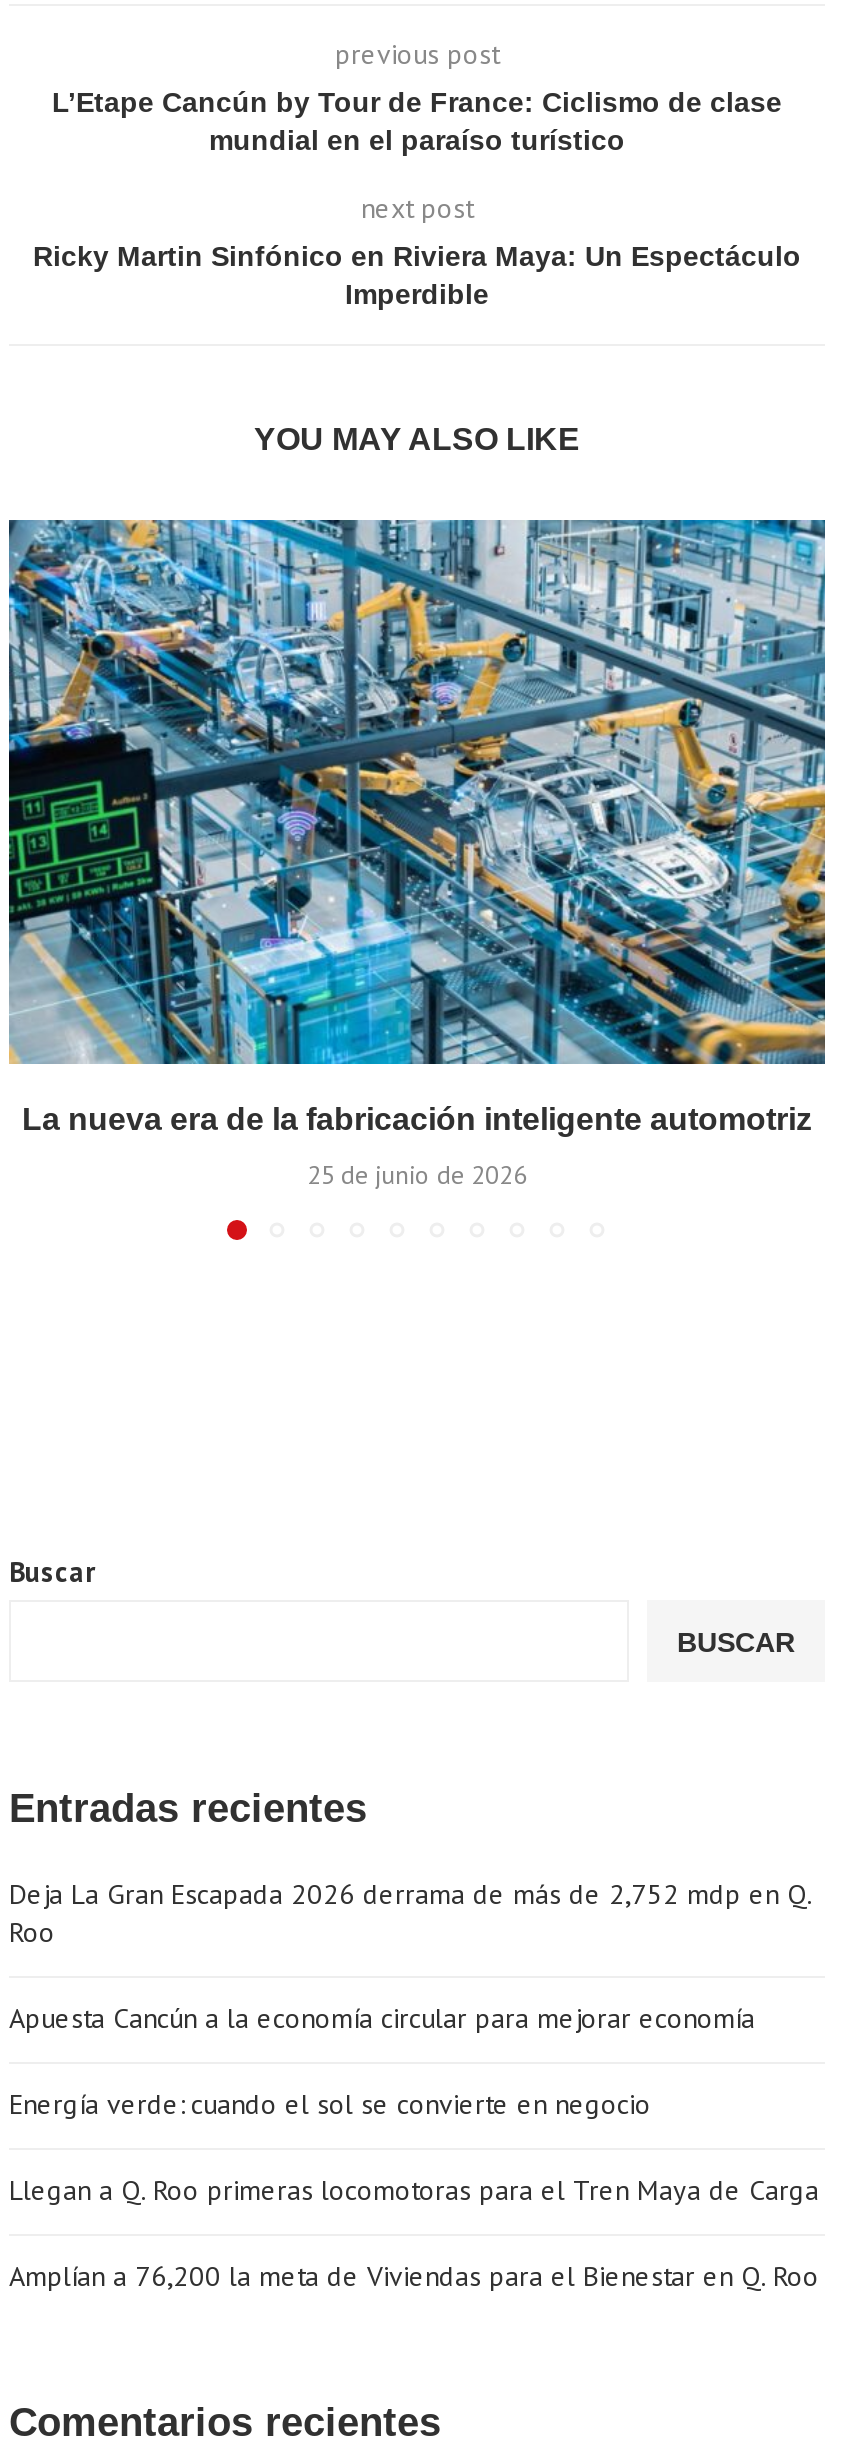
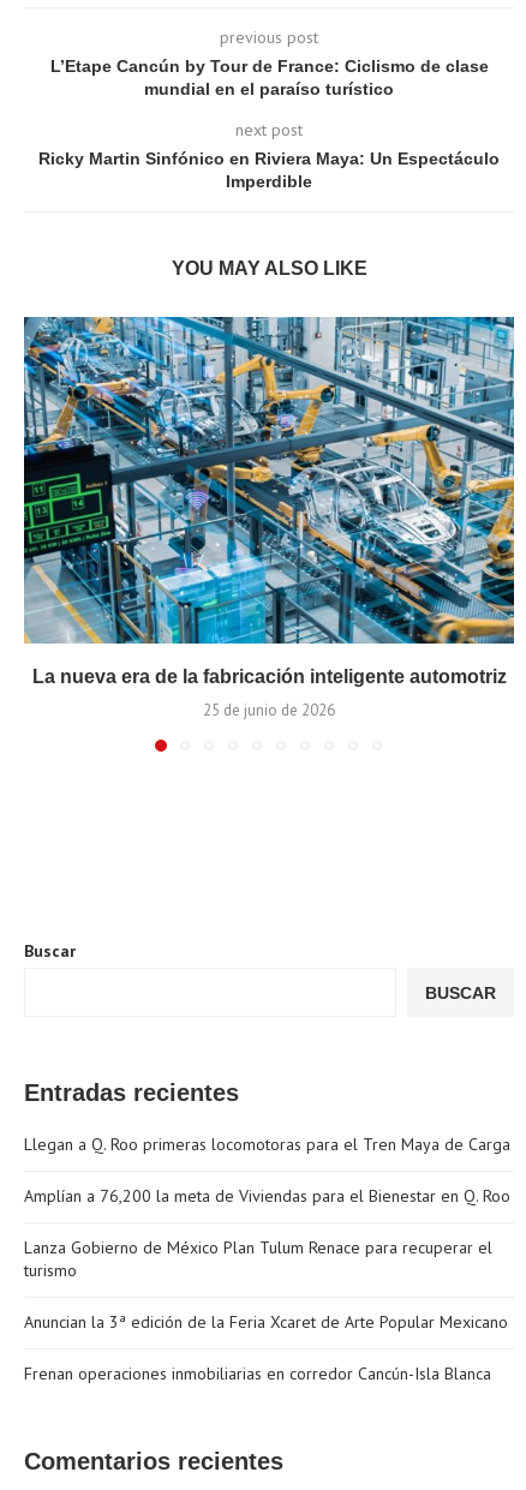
- Deja La Gran Escapada 2026 derrama de más de 2,752 mdp en Q.
- Roo
- Apuesta Cancún a la economía circular para mejorar economía
- Energía verde: cuando el sol se convierte en negocio

moved up: Llegan a Q. Roo primeras locomotoras para el Tren Maya de Carga | Amplían a 76,200 la meta de Viviendas para el Bienestar en Q. Roo

+ Lanza Gobierno de México Plan Tulum Renace para recuperar el
+ turismo
+ Anuncian la 3ª edición de la Feria Xcaret de Arte Popular Mexicano
+ Frenan operaciones inmobiliarias en corredor Cancún-Isla Blanca
